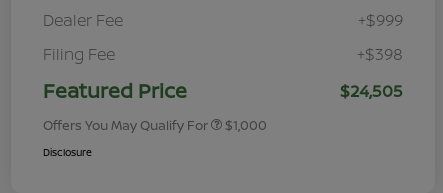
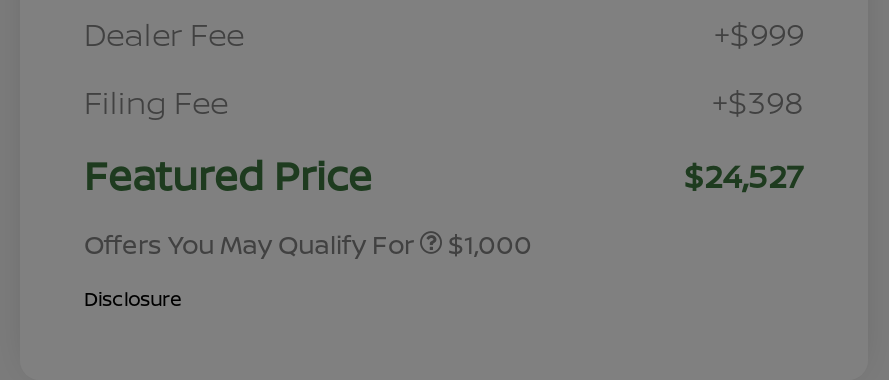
- $24,505
+ $24,527
